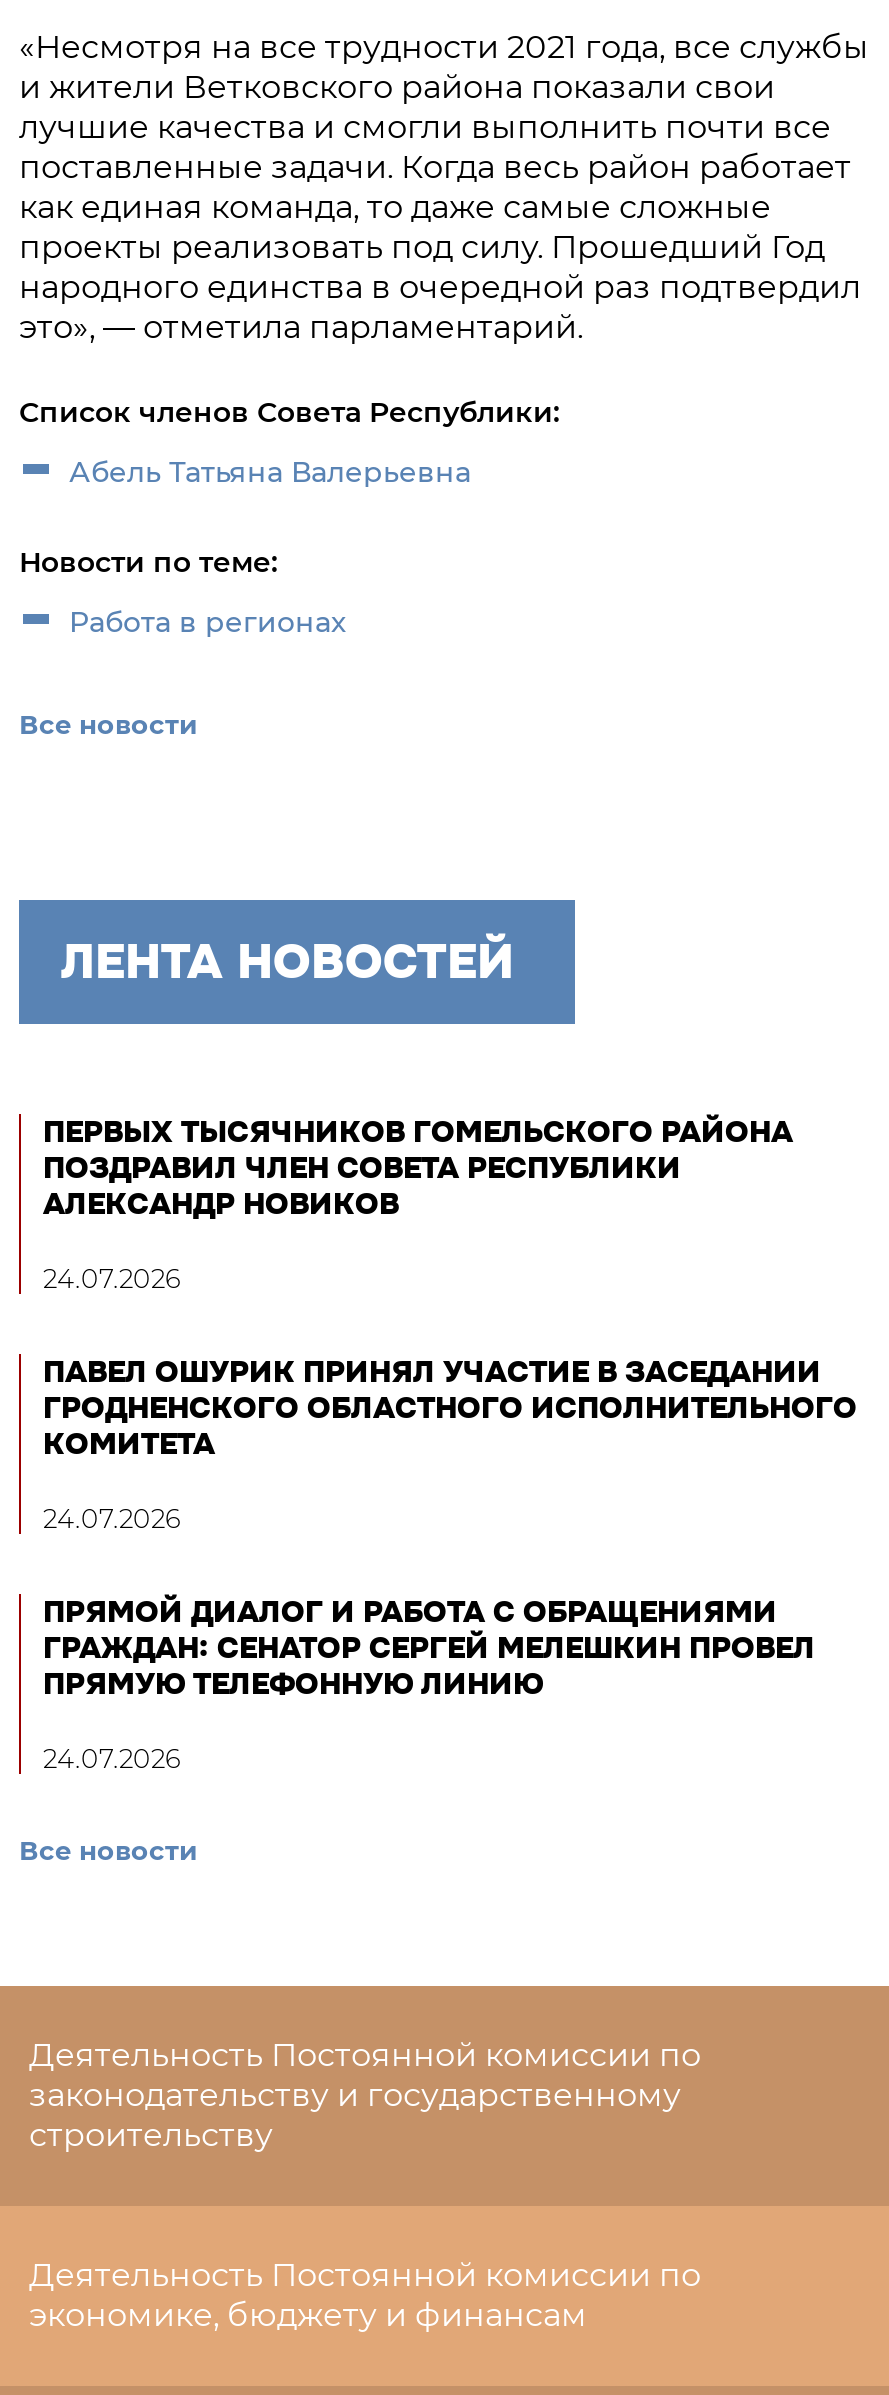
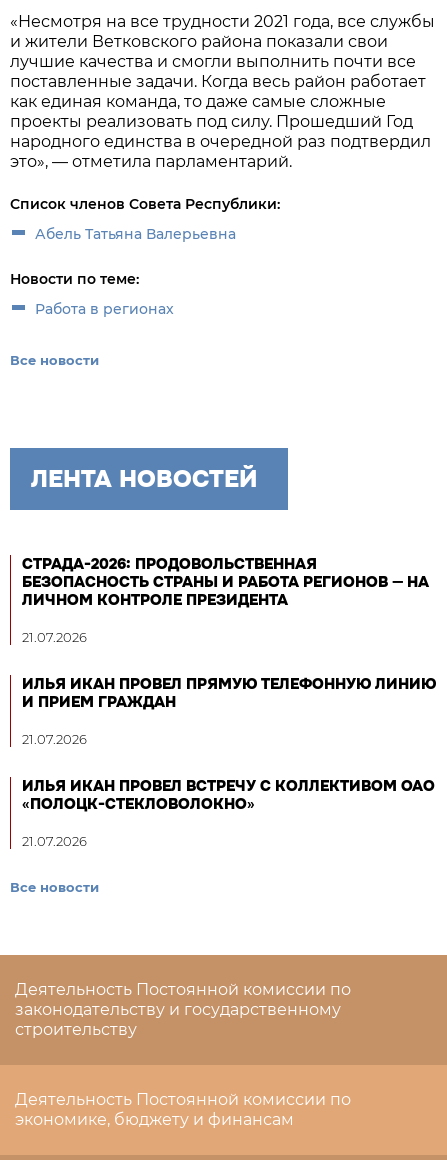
- ПЕРВЫХ ТЫСЯЧНИКОВ ГОМЕЛЬСКОГО РАЙОНА
- ПОЗДРАВИЛ ЧЛЕН СОВЕТА РЕСПУБЛИКИ
- АЛЕКСАНДР НОВИКОВ
+ СТРАДА-2026: ПРОДОВОЛЬСТВЕННАЯ
+ БЕЗОПАСНОСТЬ СТРАНЫ И РАБОТА РЕГИОНОВ — НА
+ ЛИЧНОМ КОНТРОЛЕ ПРЕЗИДЕНТА

- 24.07.2026
+ 21.07.2026

- ПАВЕЛ ОШУРИК ПРИНЯЛ УЧАСТИЕ В ЗАСЕДАНИИ
- ГРОДНЕНСКОГО ОБЛАСТНОГО ИСПОЛНИТЕЛЬНОГО
- КОМИТЕТА
+ ИЛЬЯ ИКАН ПРОВЕЛ ПРЯМУЮ ТЕЛЕФОННУЮ ЛИНИЮ
+ И ПРИЕМ ГРАЖДАН

- 24.07.2026
+ 21.07.2026

- ПРЯМОЙ ДИАЛОГ И РАБОТА С ОБРАЩЕНИЯМИ
- ГРАЖДАН: СЕНАТОР СЕРГЕЙ МЕЛЕШКИН ПРОВЕЛ
- ПРЯМУЮ ТЕЛЕФОННУЮ ЛИНИЮ
+ ИЛЬЯ ИКАН ПРОВЕЛ ВСТРЕЧУ С КОЛЛЕКТИВОМ ОАО
+ «ПОЛОЦК-СТЕКЛОВОЛОКНО»

- 24.07.2026
+ 21.07.2026
